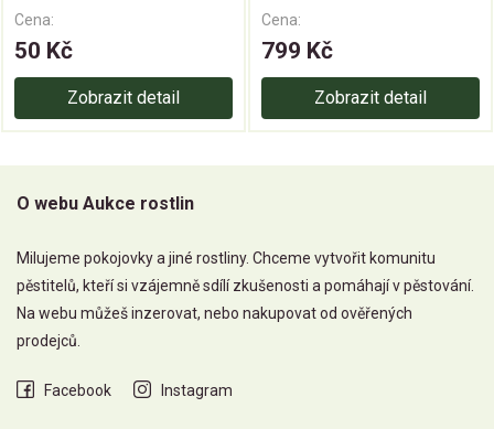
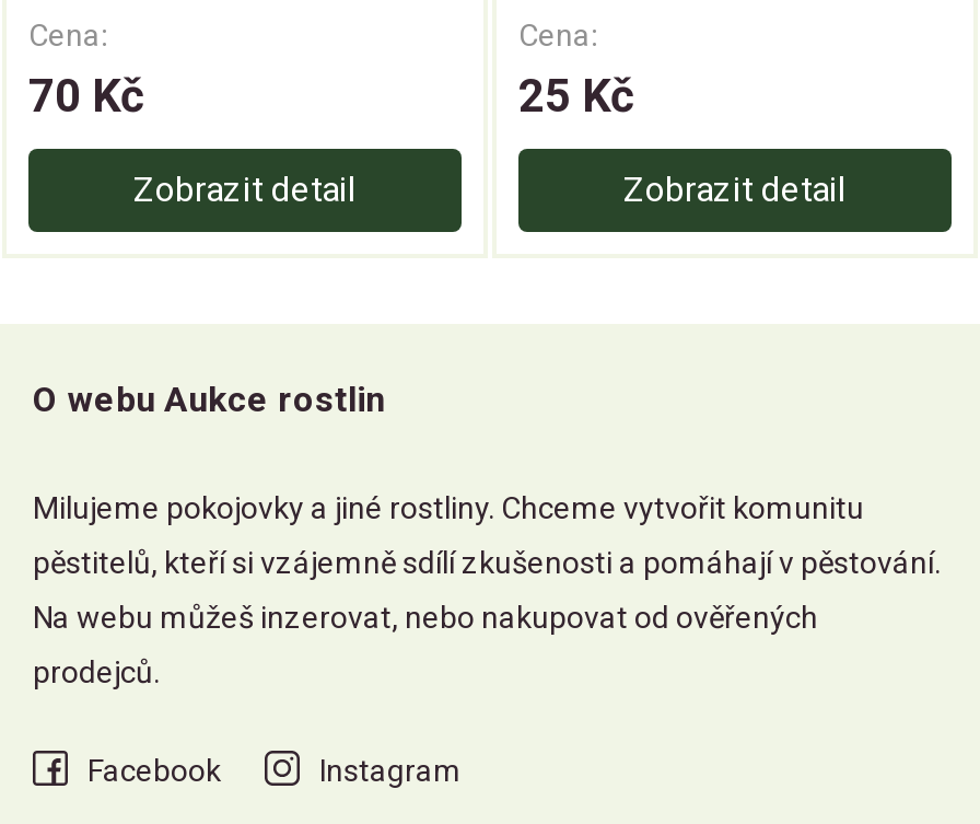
- 50 Kč
+ 70 Kč

- 799 Kč
+ 25 Kč
